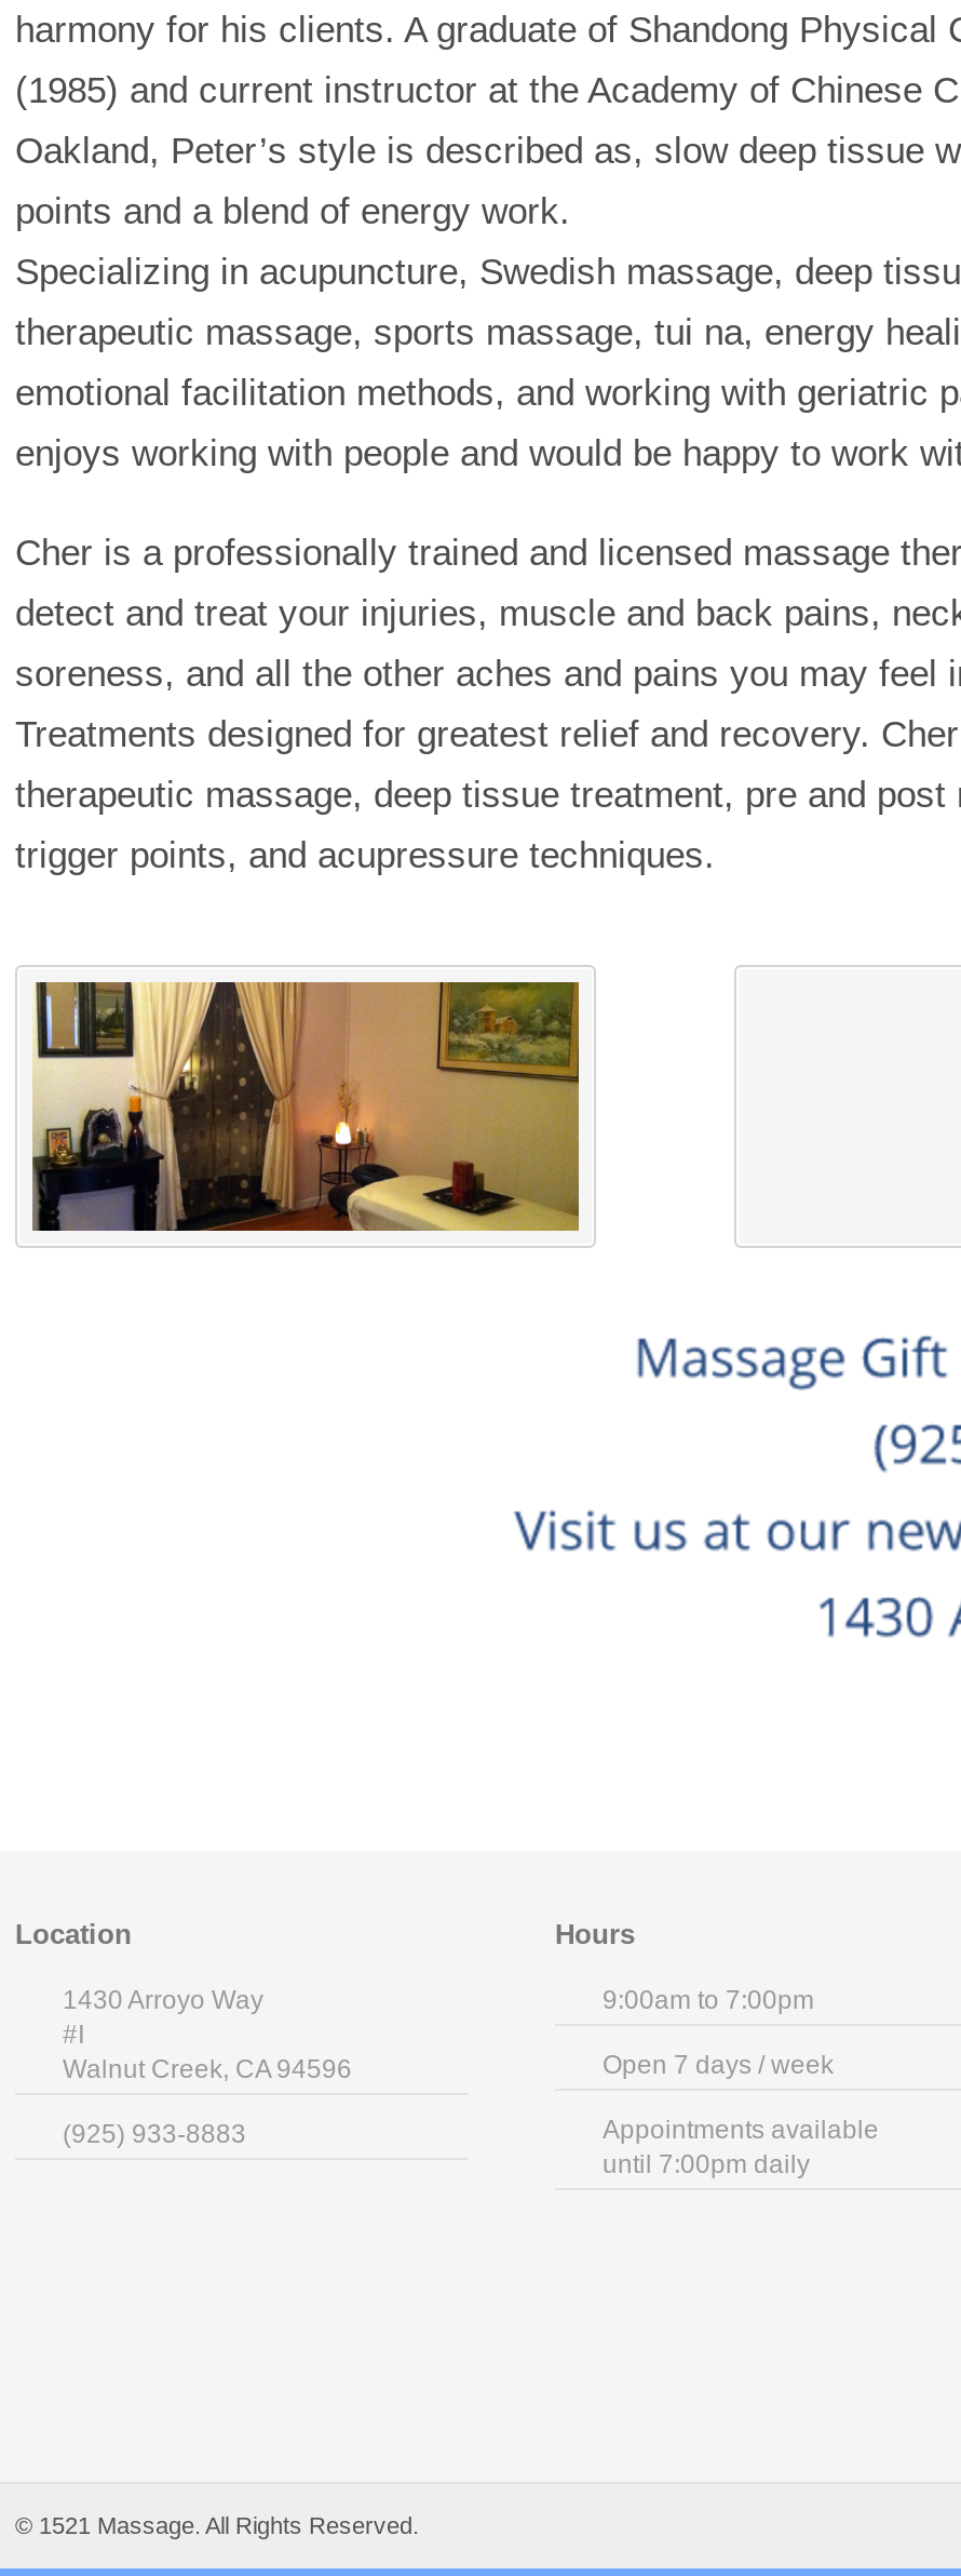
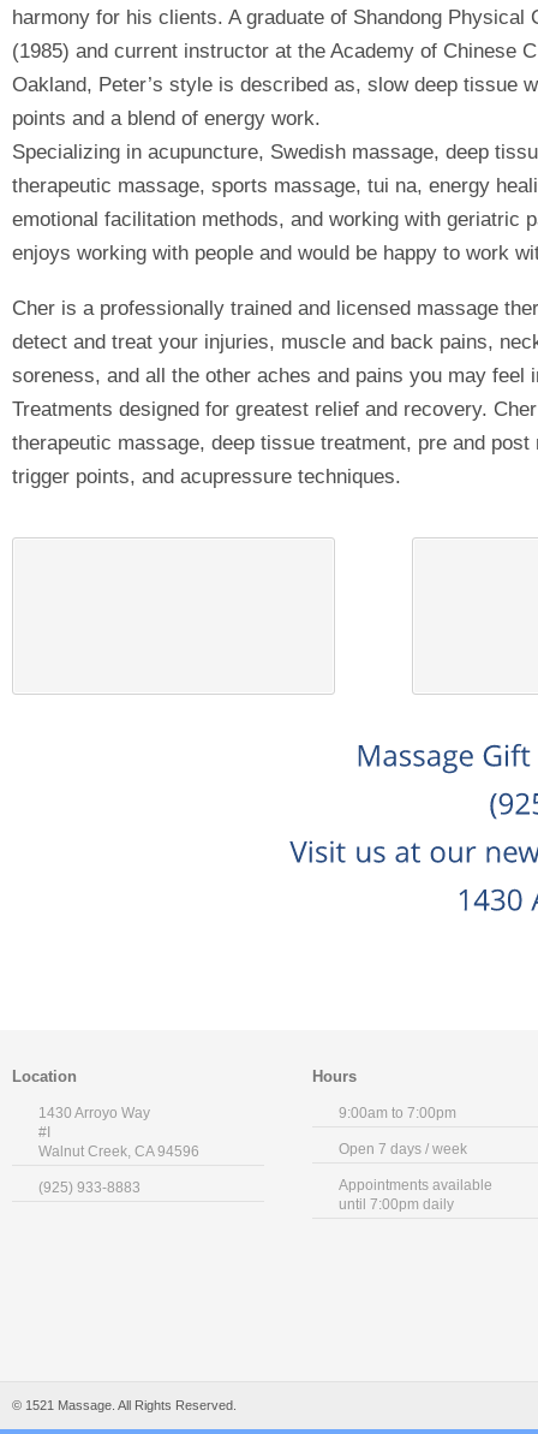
- [image]
